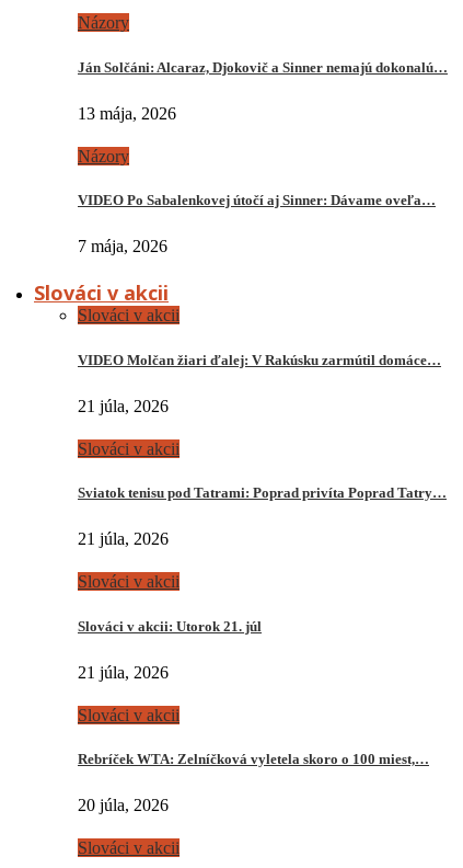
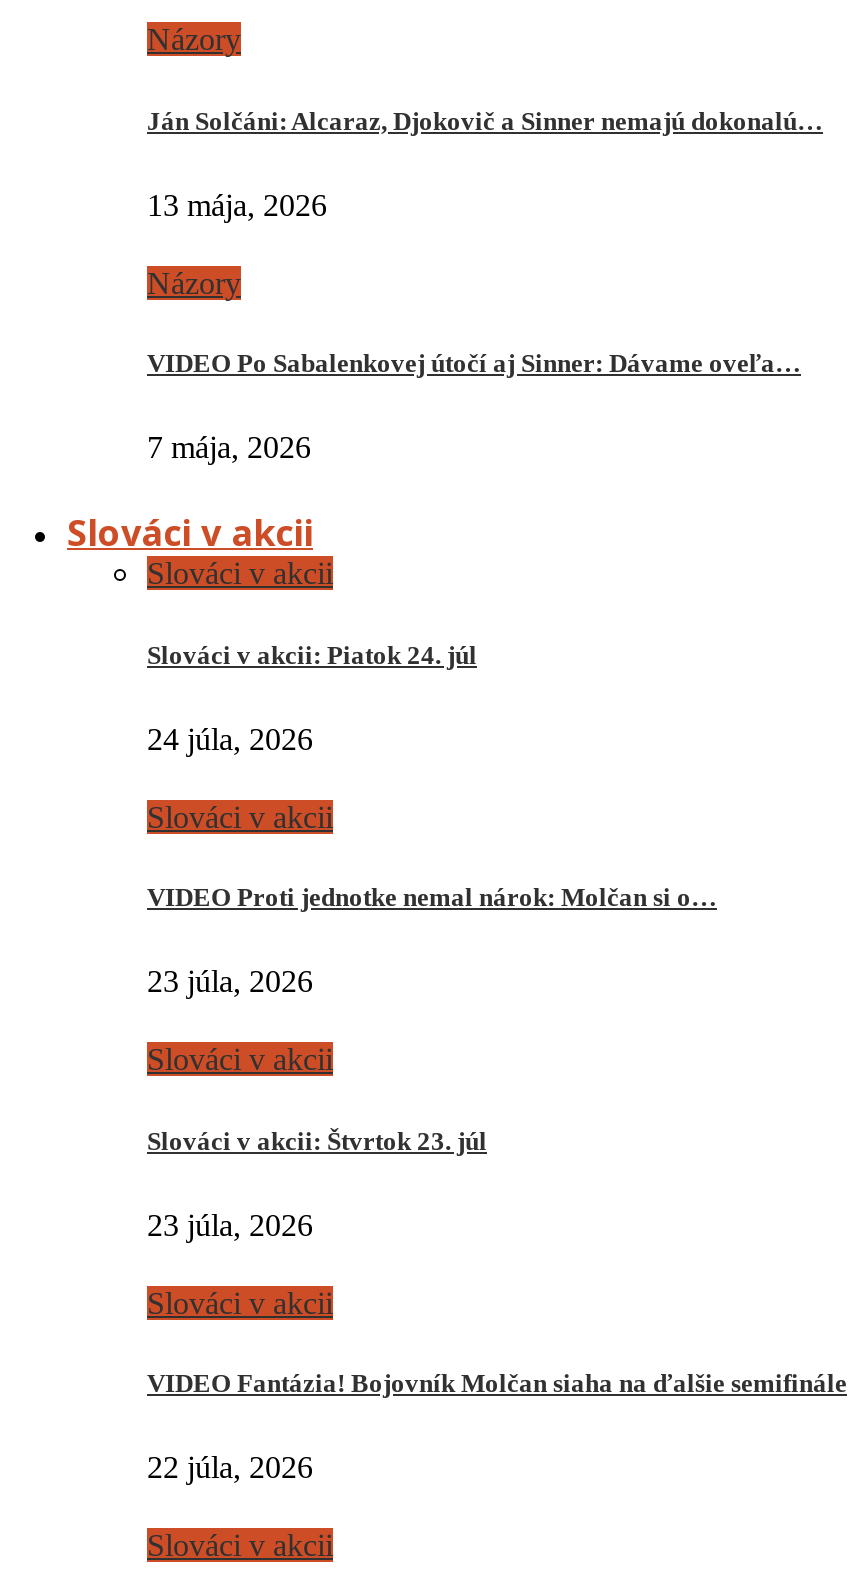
- VIDEO Molčan žiari ďalej: V Rakúsku zarmútil domáce…
+ Slováci v akcii: Piatok 24. júl

- 21 júla, 2026
+ 24 júla, 2026

- Sviatok tenisu pod Tatrami: Poprad privíta Poprad Tatry…
+ VIDEO Proti jednotke nemal nárok: Molčan si o…

- 21 júla, 2026
+ 23 júla, 2026

- Slováci v akcii: Utorok 21. júl
+ Slováci v akcii: Štvrtok 23. júl

- 21 júla, 2026
+ 23 júla, 2026

- Rebríček WTA: Zelníčková vyletela skoro o 100 miest,…
+ VIDEO Fantázia! Bojovník Molčan siaha na ďalšie semifinále

- 20 júla, 2026
+ 22 júla, 2026
